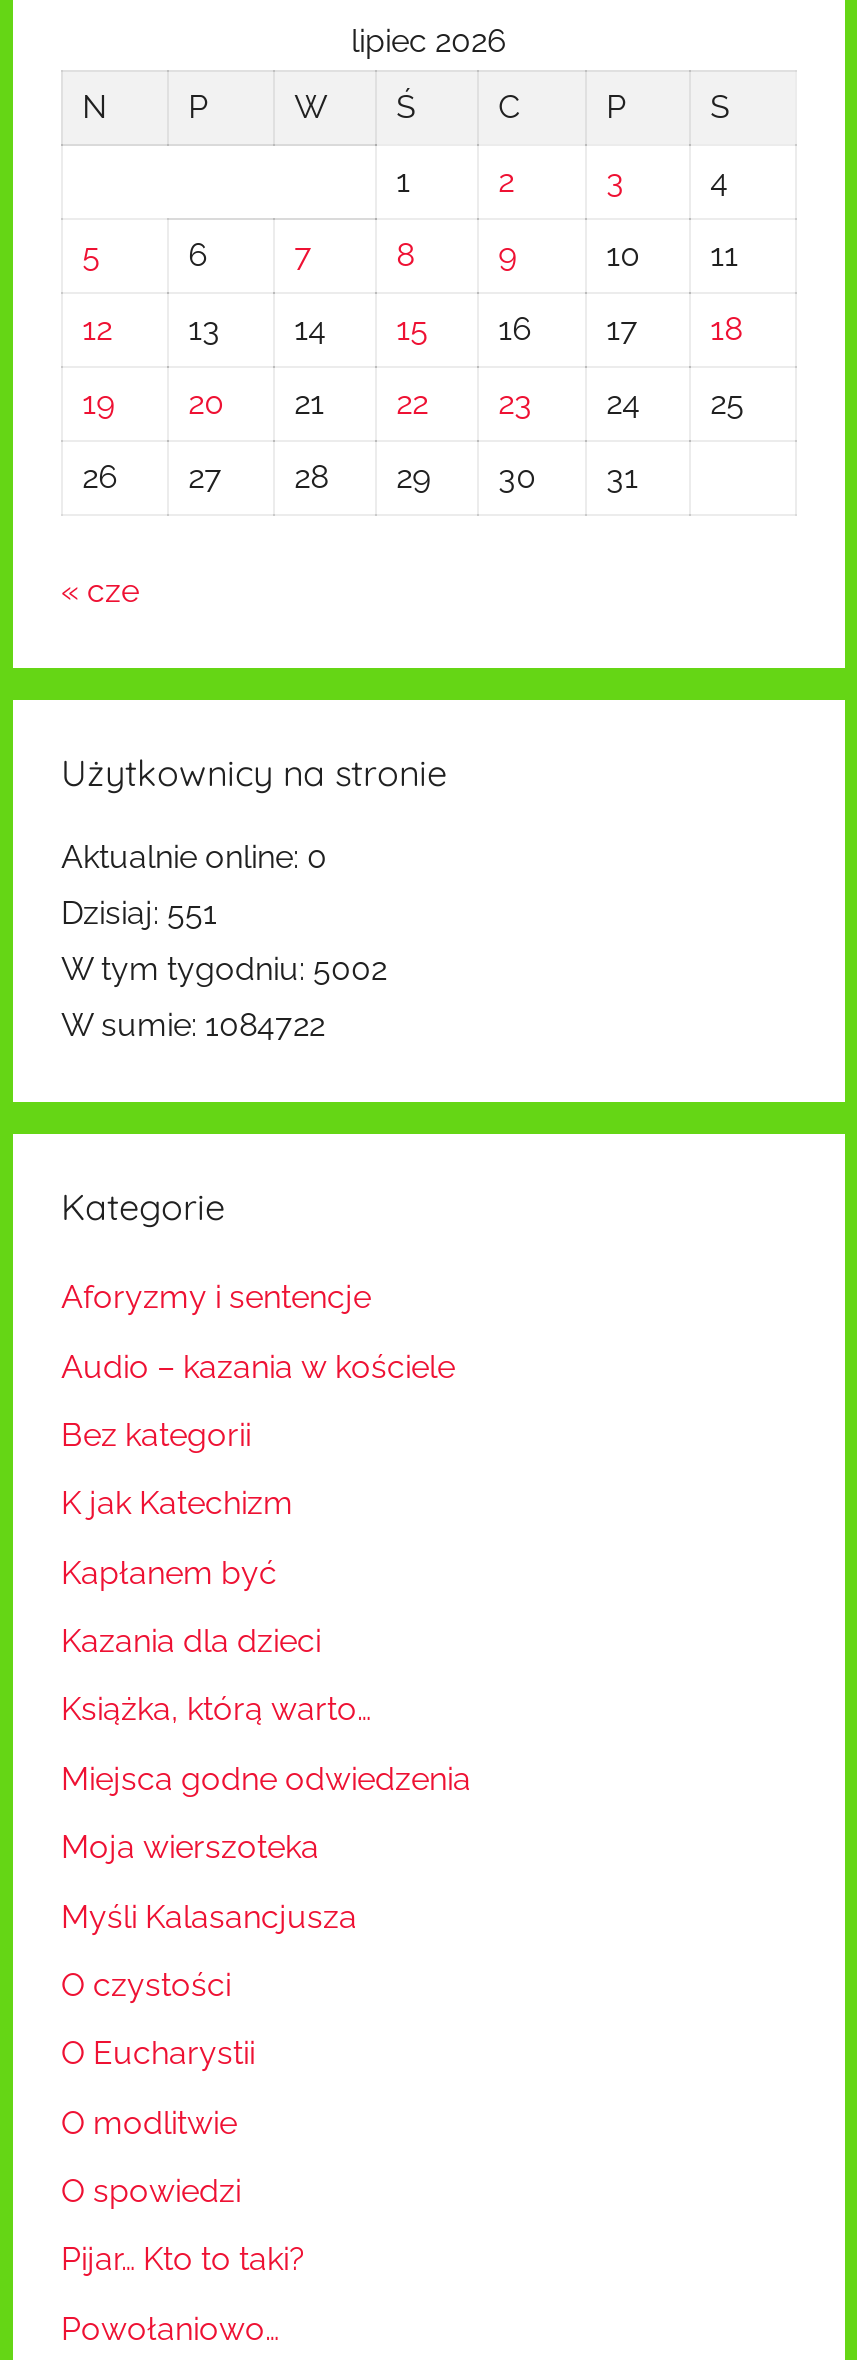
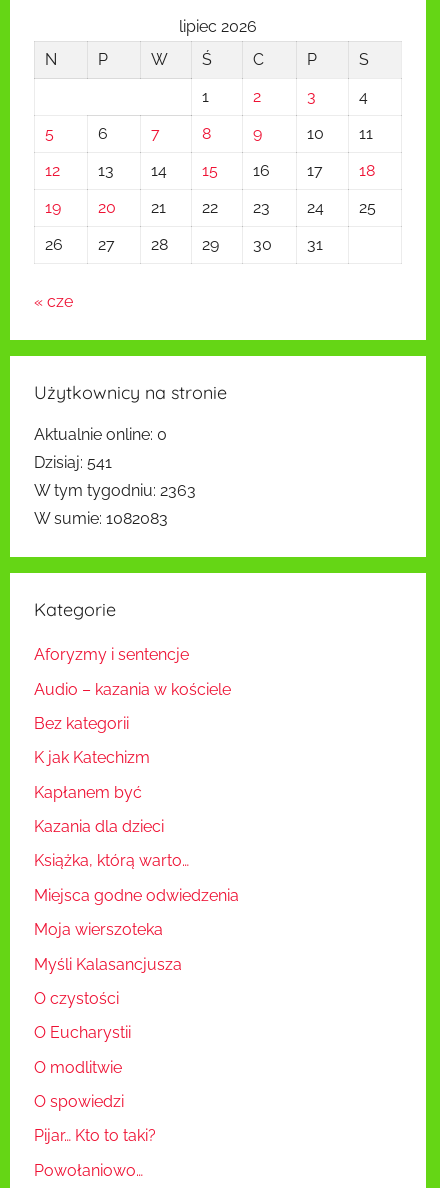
- Dzisiaj: 551
+ Dzisiaj: 541

- W tym tygodniu: 5002
+ W tym tygodniu: 2363

- W sumie: 1084722
+ W sumie: 1082083
